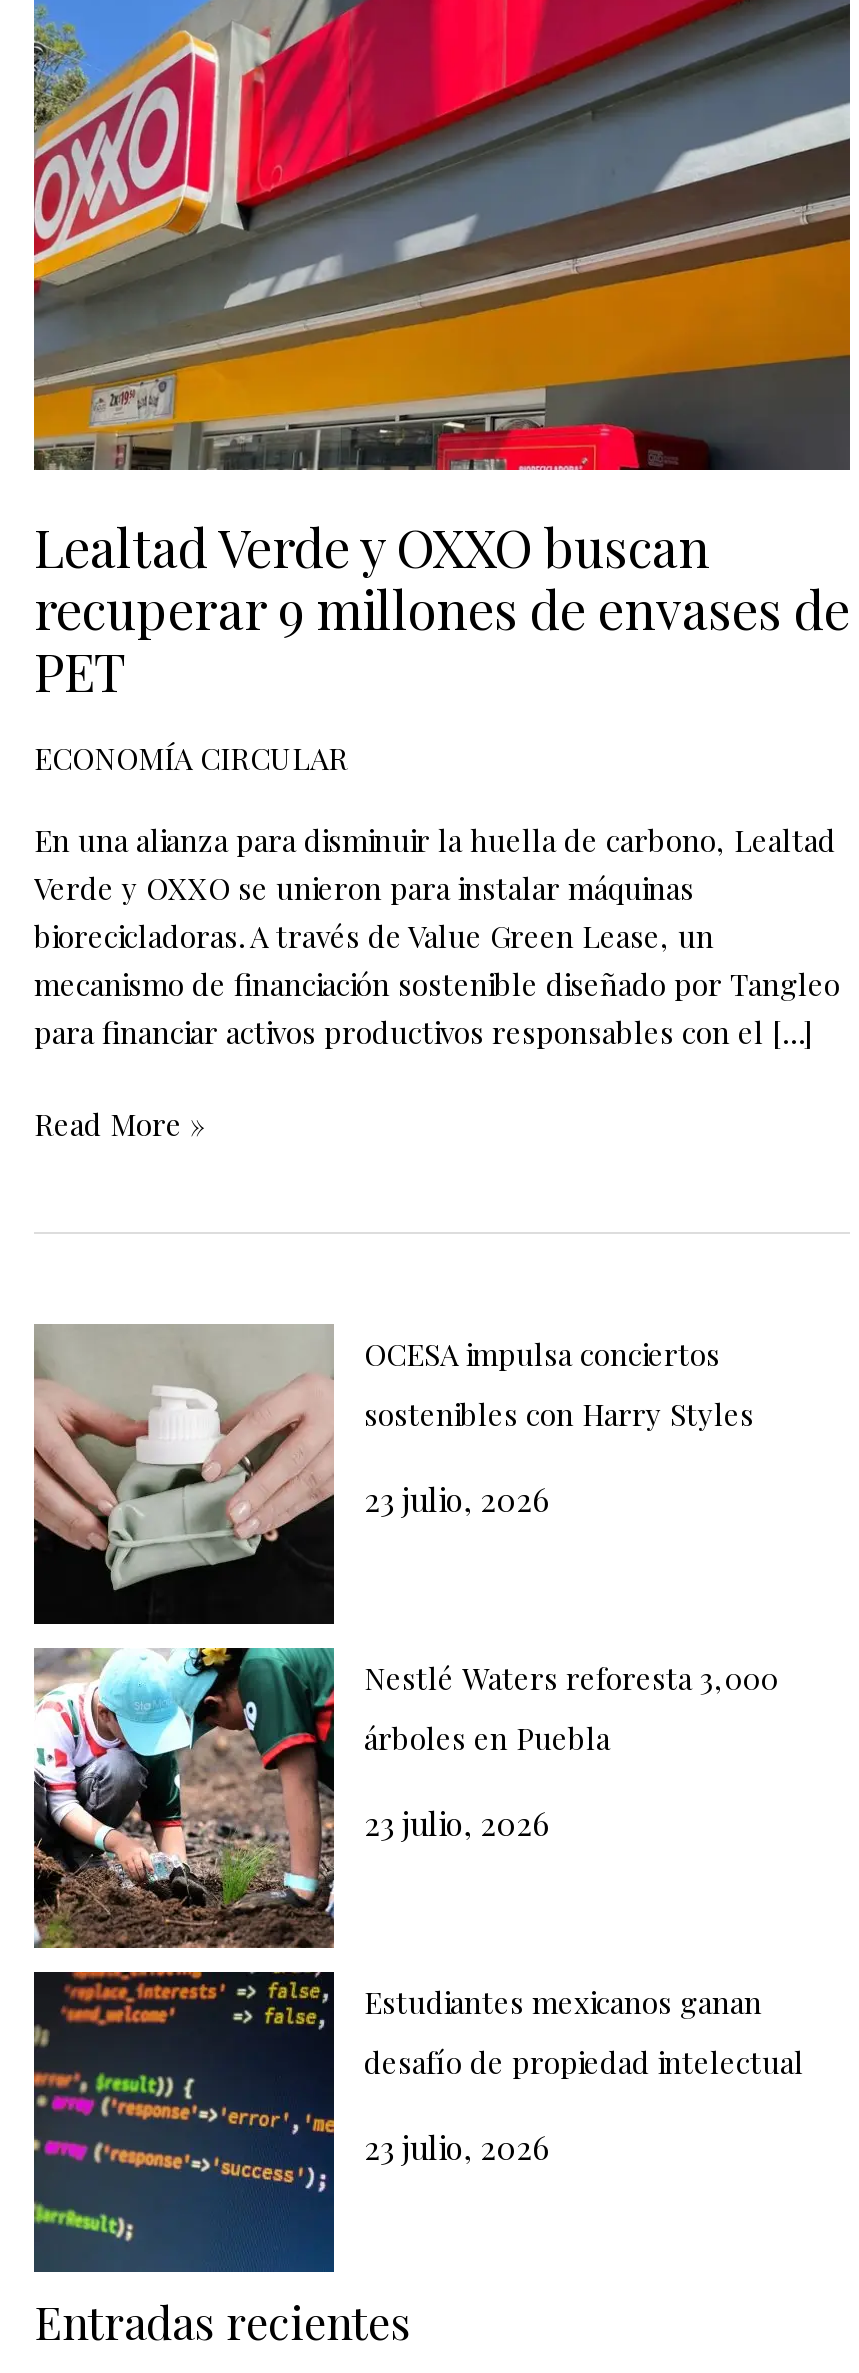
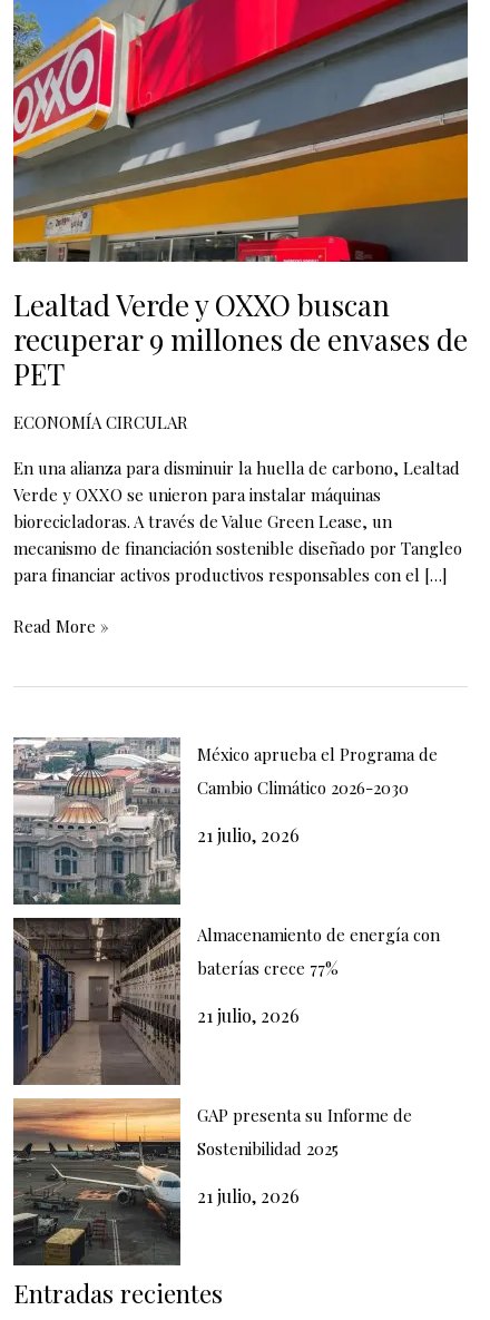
- [image]
- OCESA impulsa conciertos
+ [image]
+ México aprueba el Programa de

- sostenibles con Harry Styles
+ Cambio Climático 2026-2030

- 23 julio, 2026
+ 21 julio, 2026

- [image]
- Nestlé Waters reforesta 3,000
+ [image]
+ Almacenamiento de energía con

- árboles en Puebla
+ baterías crece 77%

- 23 julio, 2026
+ 21 julio, 2026

- [image]
- Estudiantes mexicanos ganan
+ [image]
+ GAP presenta su Informe de

- desafío de propiedad intelectual
+ Sostenibilidad 2025

- 23 julio, 2026
+ 21 julio, 2026
